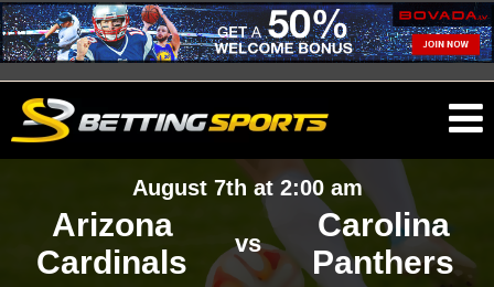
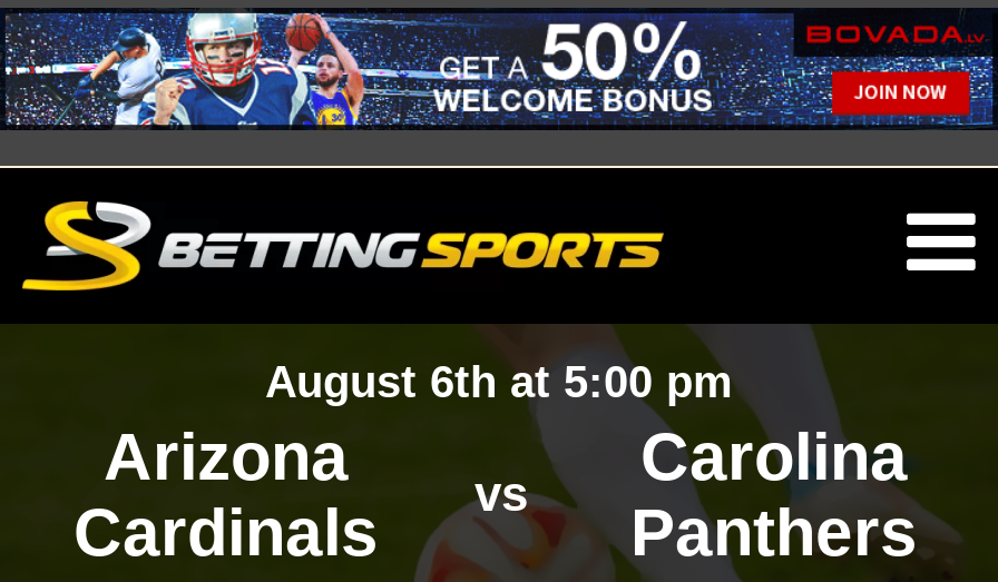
- August 7th at 2:00 am
+ August 6th at 5:00 pm
